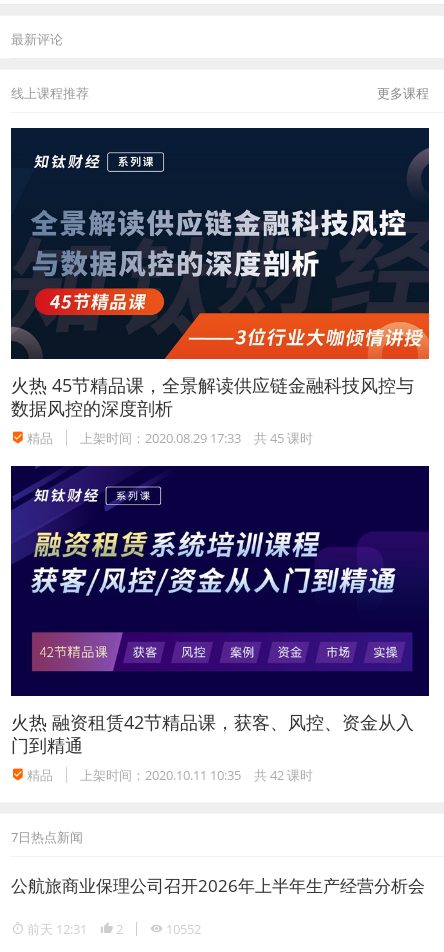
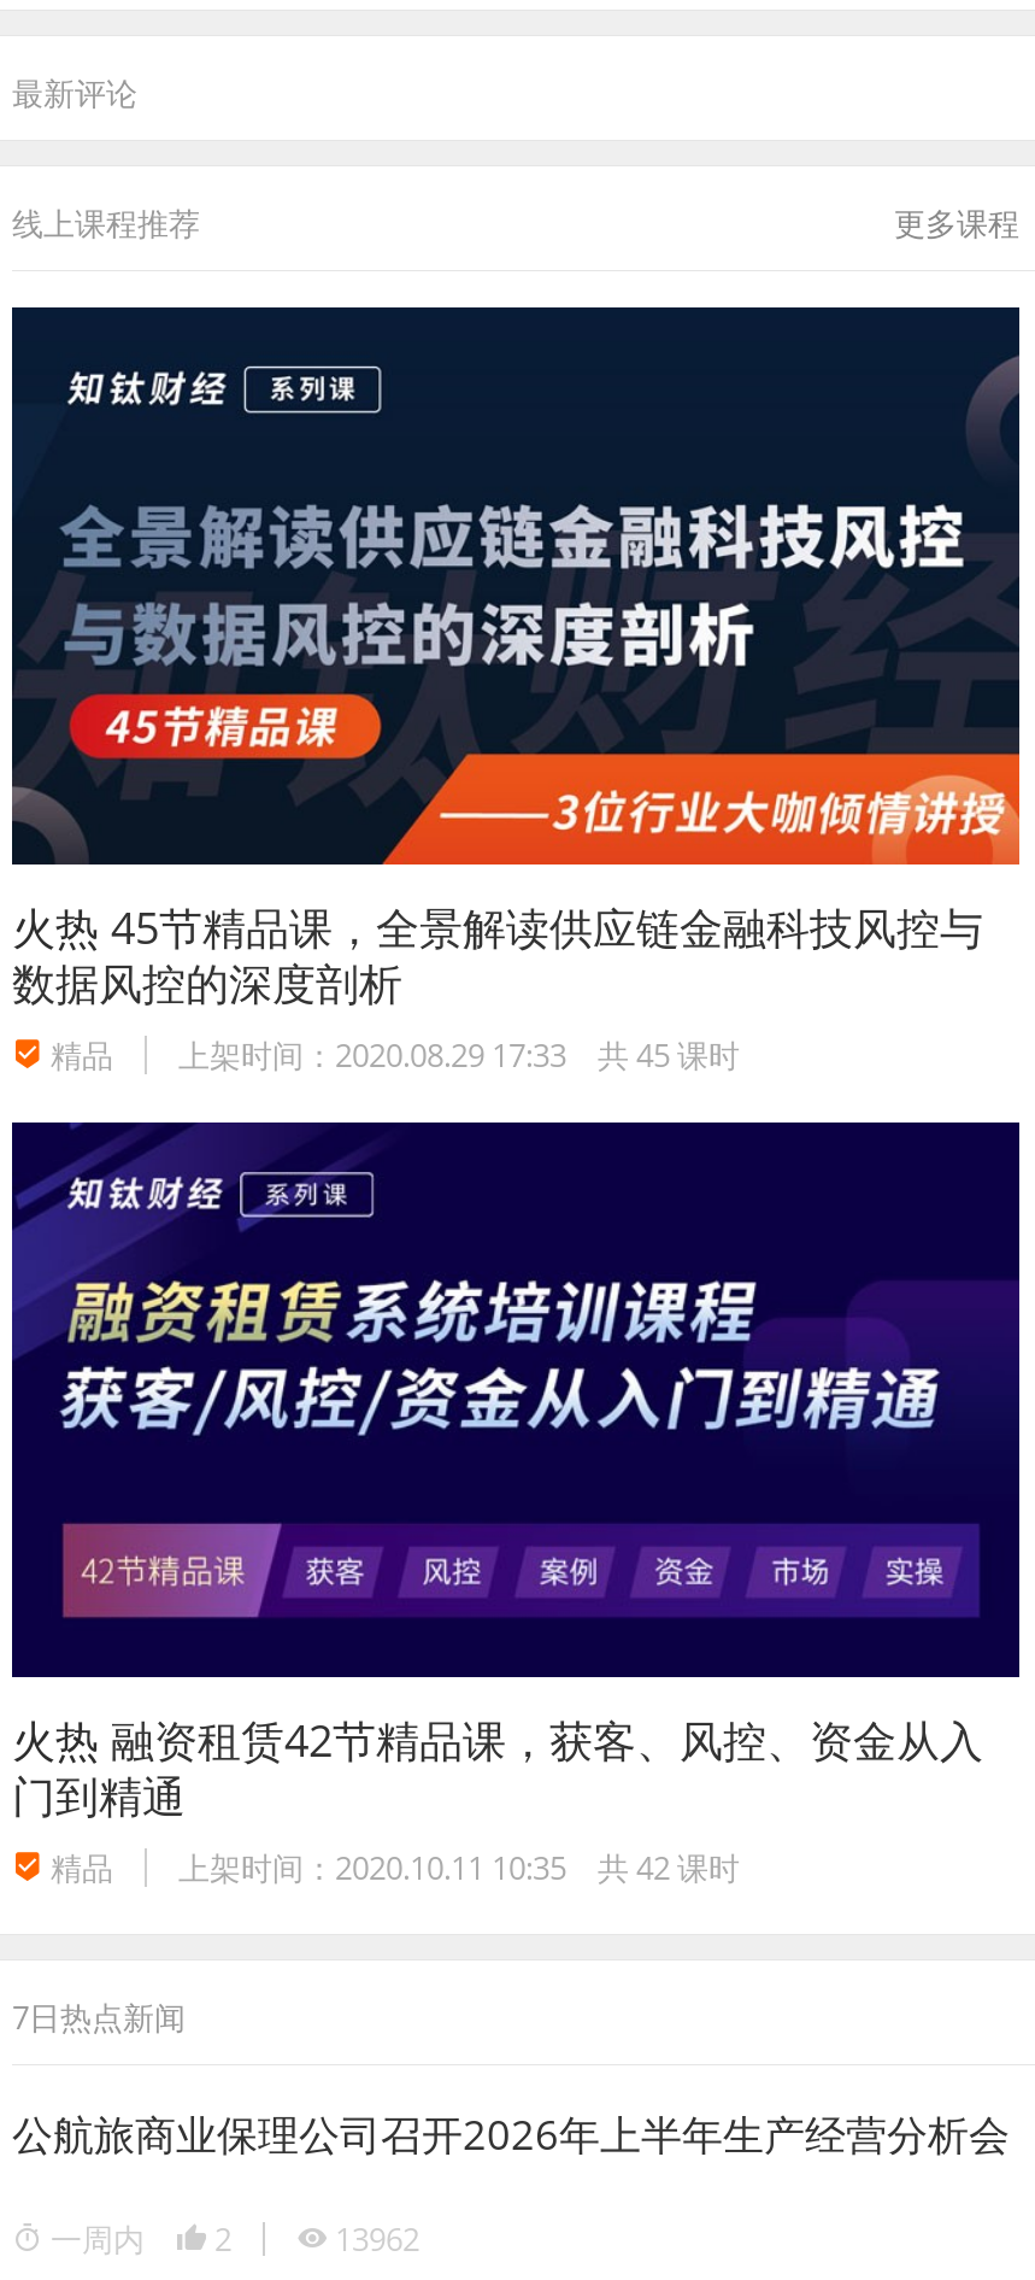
- 前天 12:31
+ 一周内

- 10552
+ 13962
